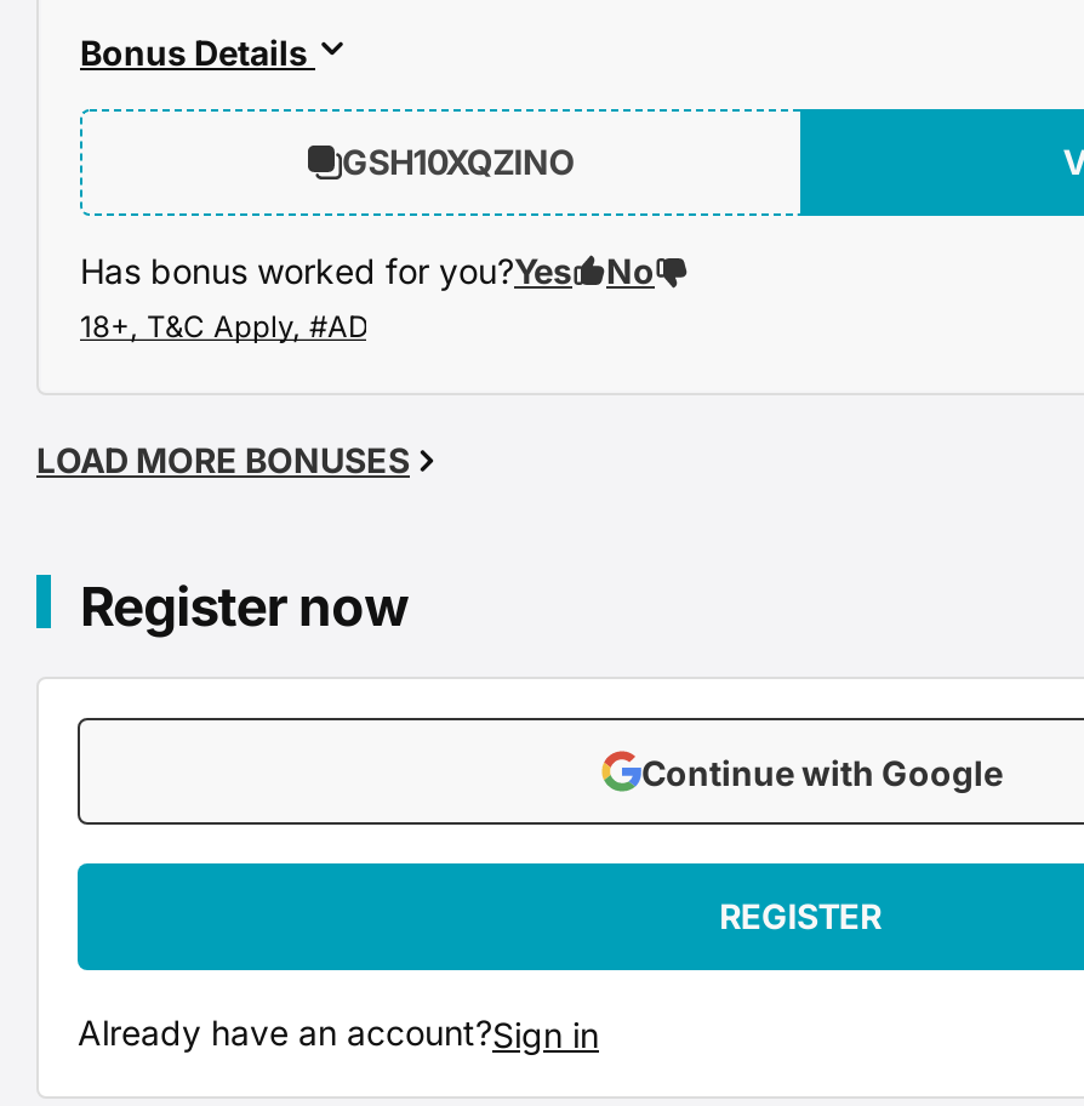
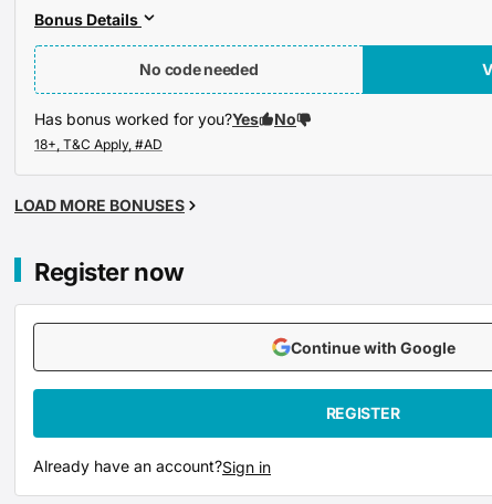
- GSH10XQZINO
+ No code needed
